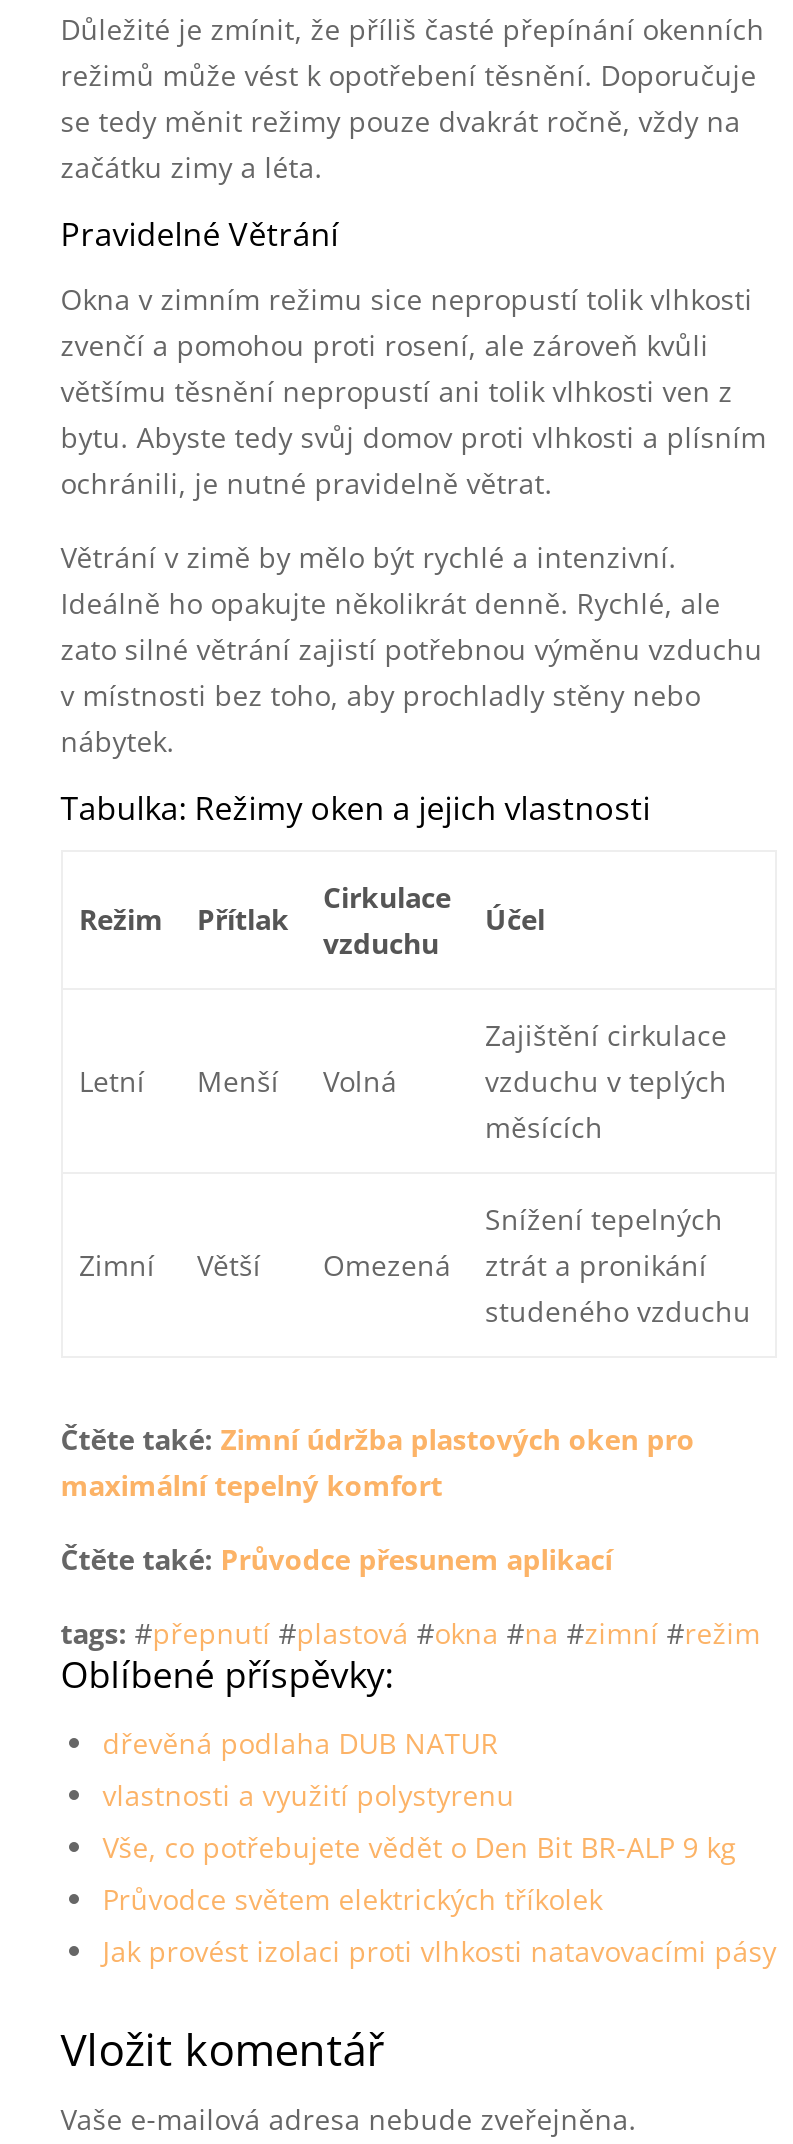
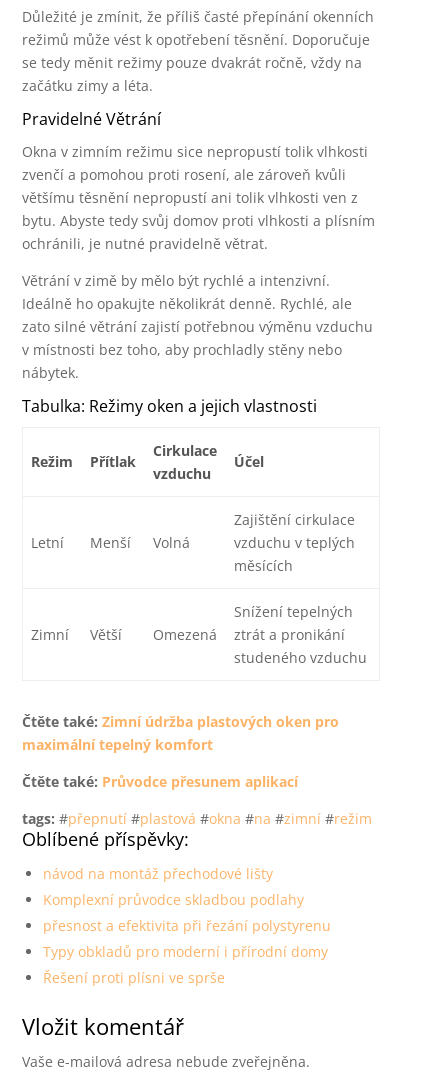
- dřevěná podlaha DUB NATUR
- vlastnosti a využití polystyrenu
- Vše, co potřebujete vědět o Den Bit BR-ALP 9 kg
- Průvodce světem elektrických tříkolek
- Jak provést izolaci proti vlhkosti natavovacími pásy
+ návod na montáž přechodové lišty
+ Komplexní průvodce skladbou podlahy
+ přesnost a efektivita při řezání polystyrenu
+ Typy obkladů pro moderní i přírodní domy
+ Řešení proti plísni ve sprše
